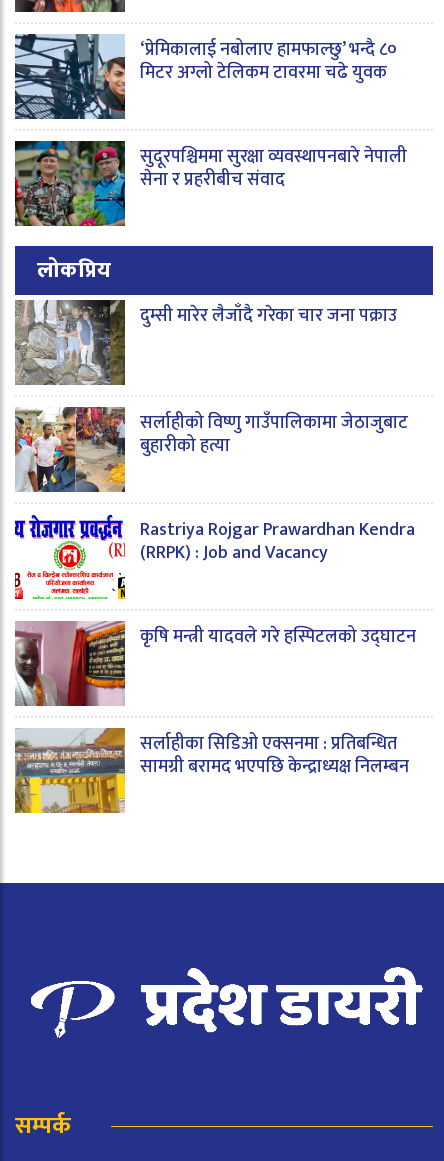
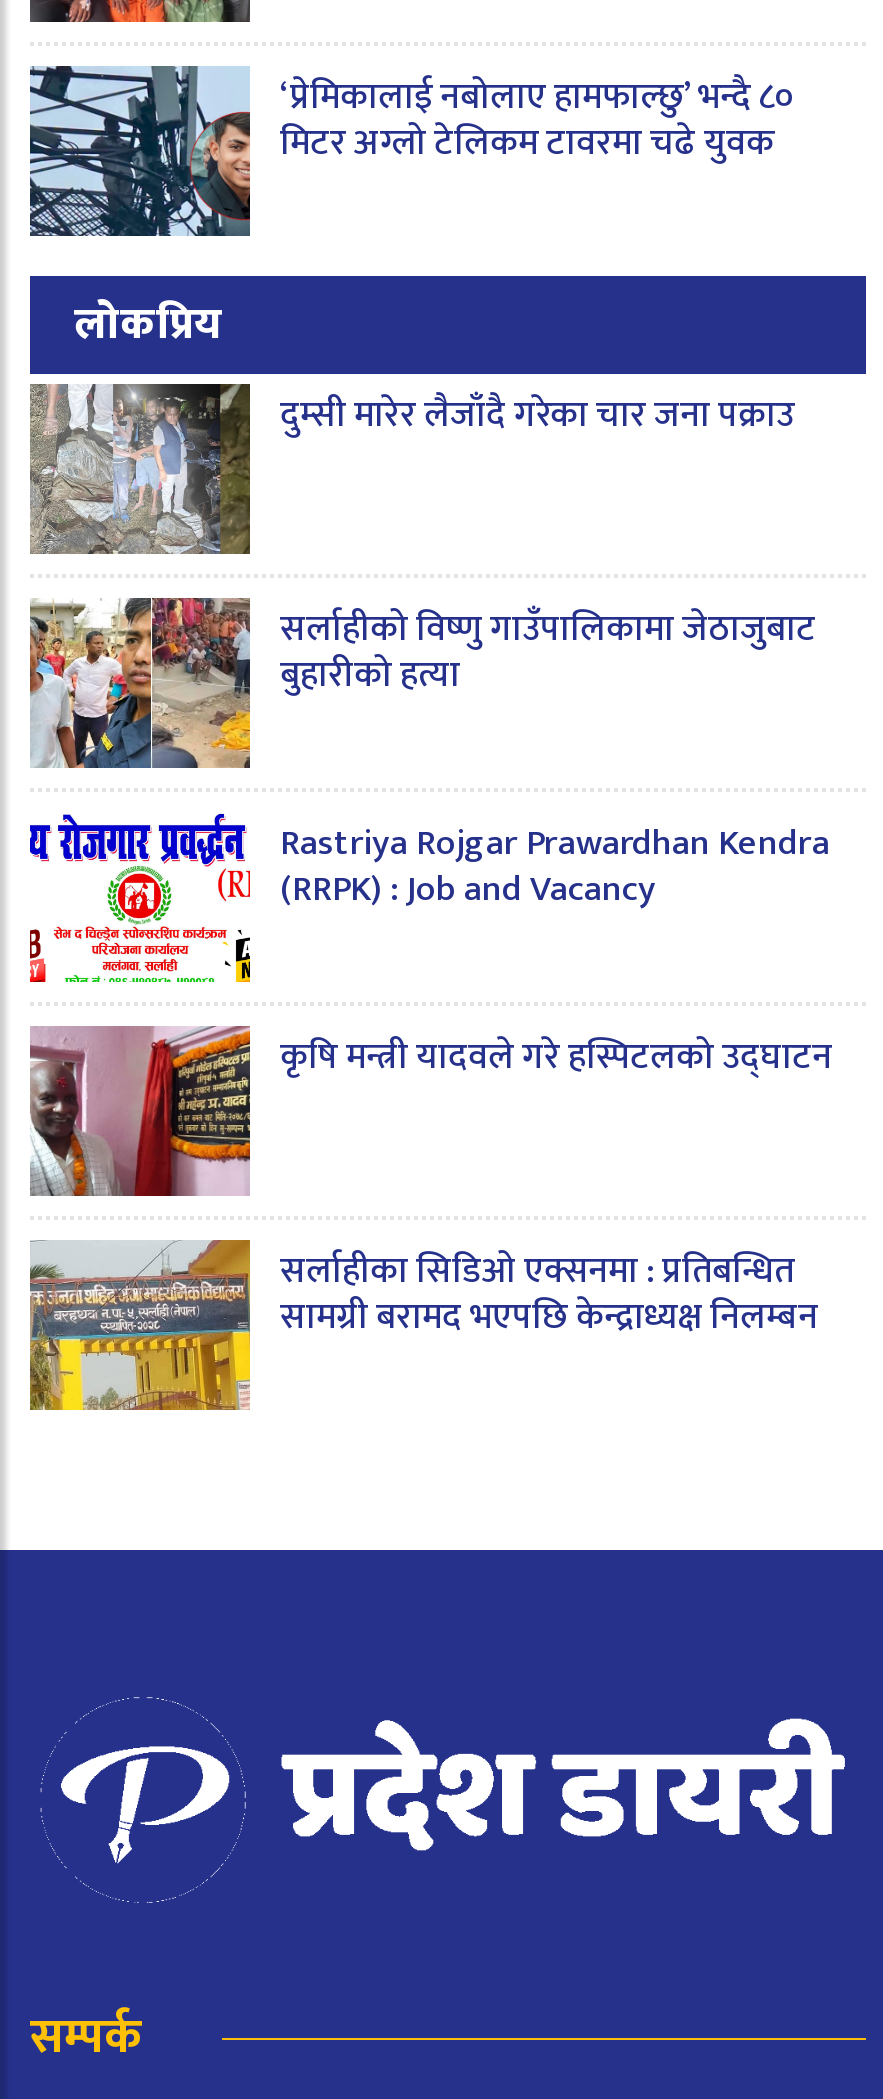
- [image]
- सुदूरपश्चिममा सुरक्षा व्यवस्थापनबारे नेपाली
- सेना र प्रहरीबीच संवाद
